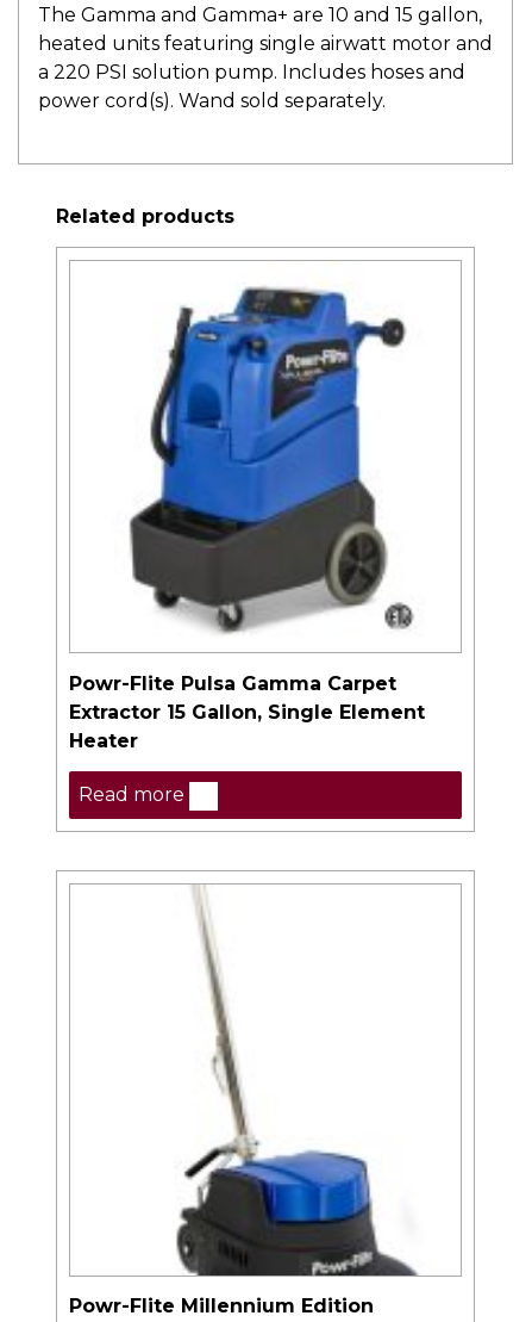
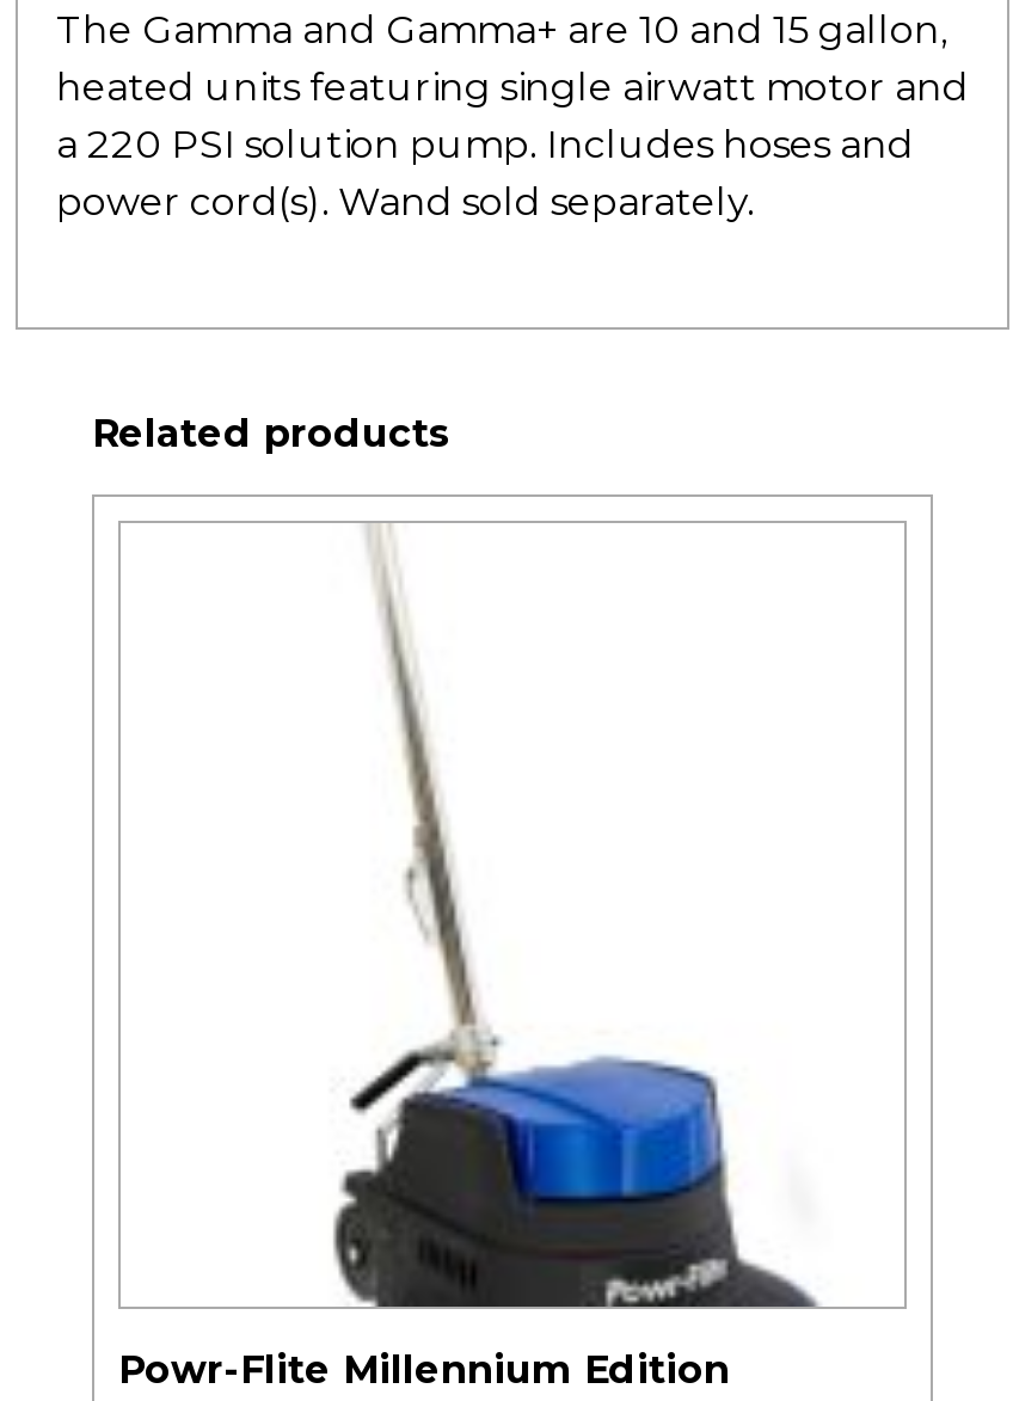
- [image]
- Powr-Flite Pulsa Gamma Carpet
- Extractor 15 Gallon, Single Element
- Heater
- Read more
